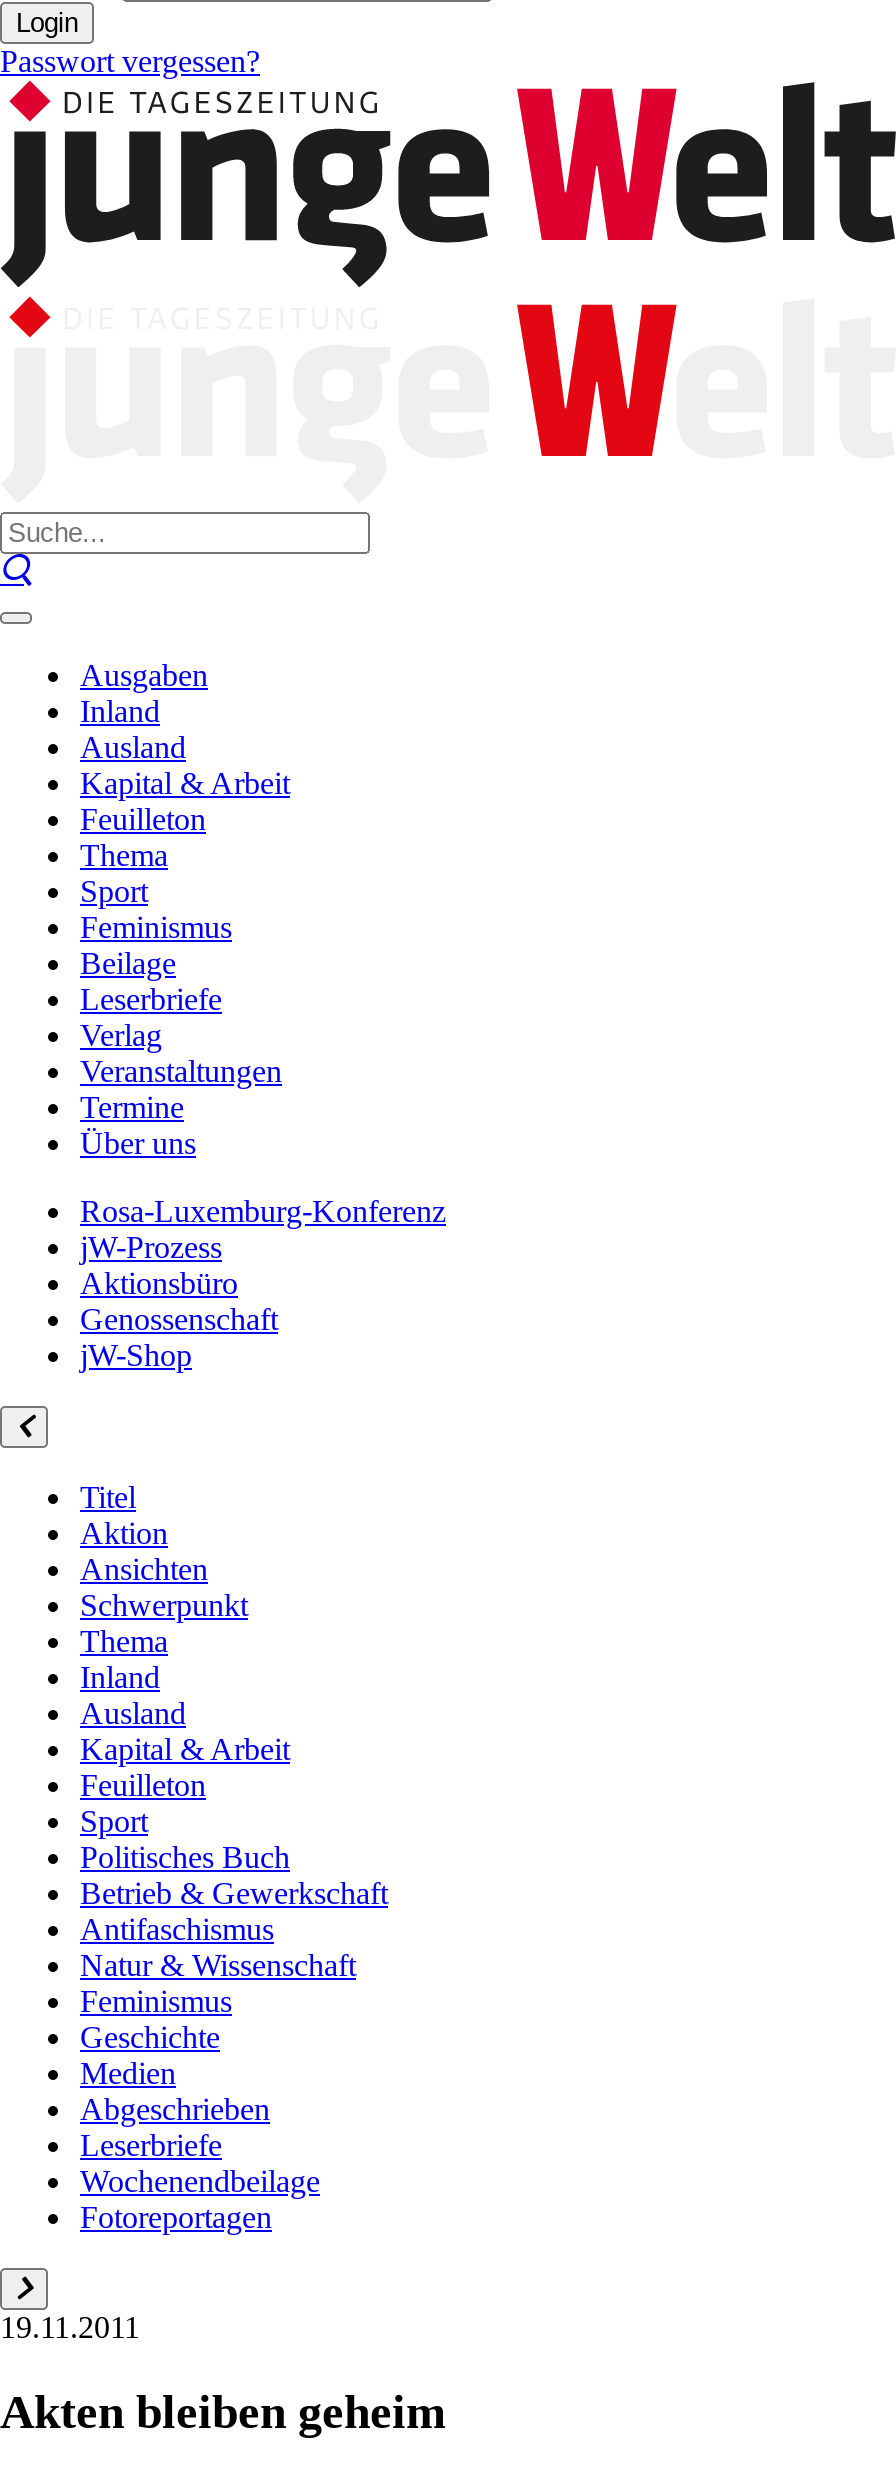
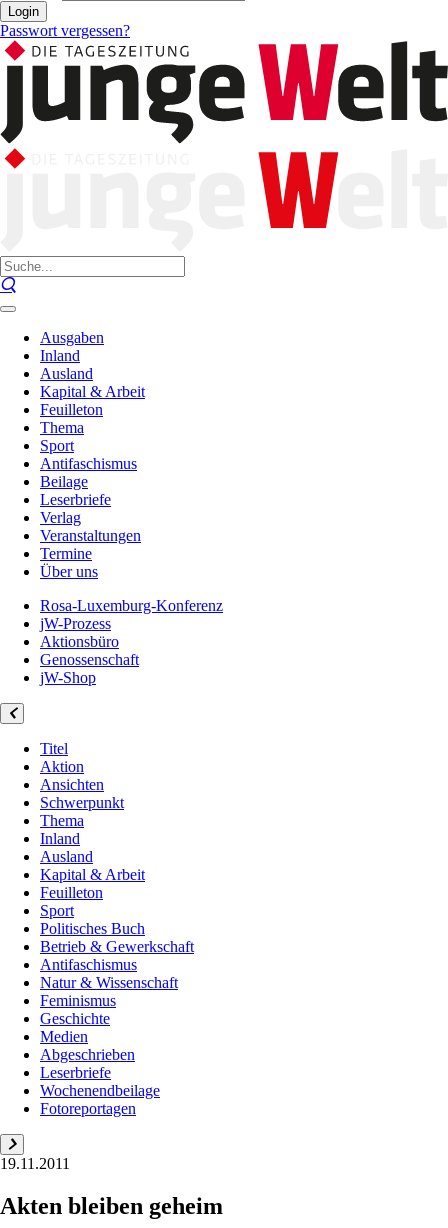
- Feminismus
+ Antifaschismus
